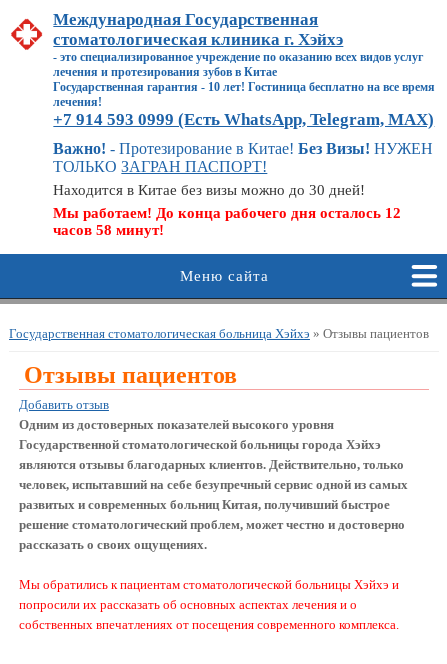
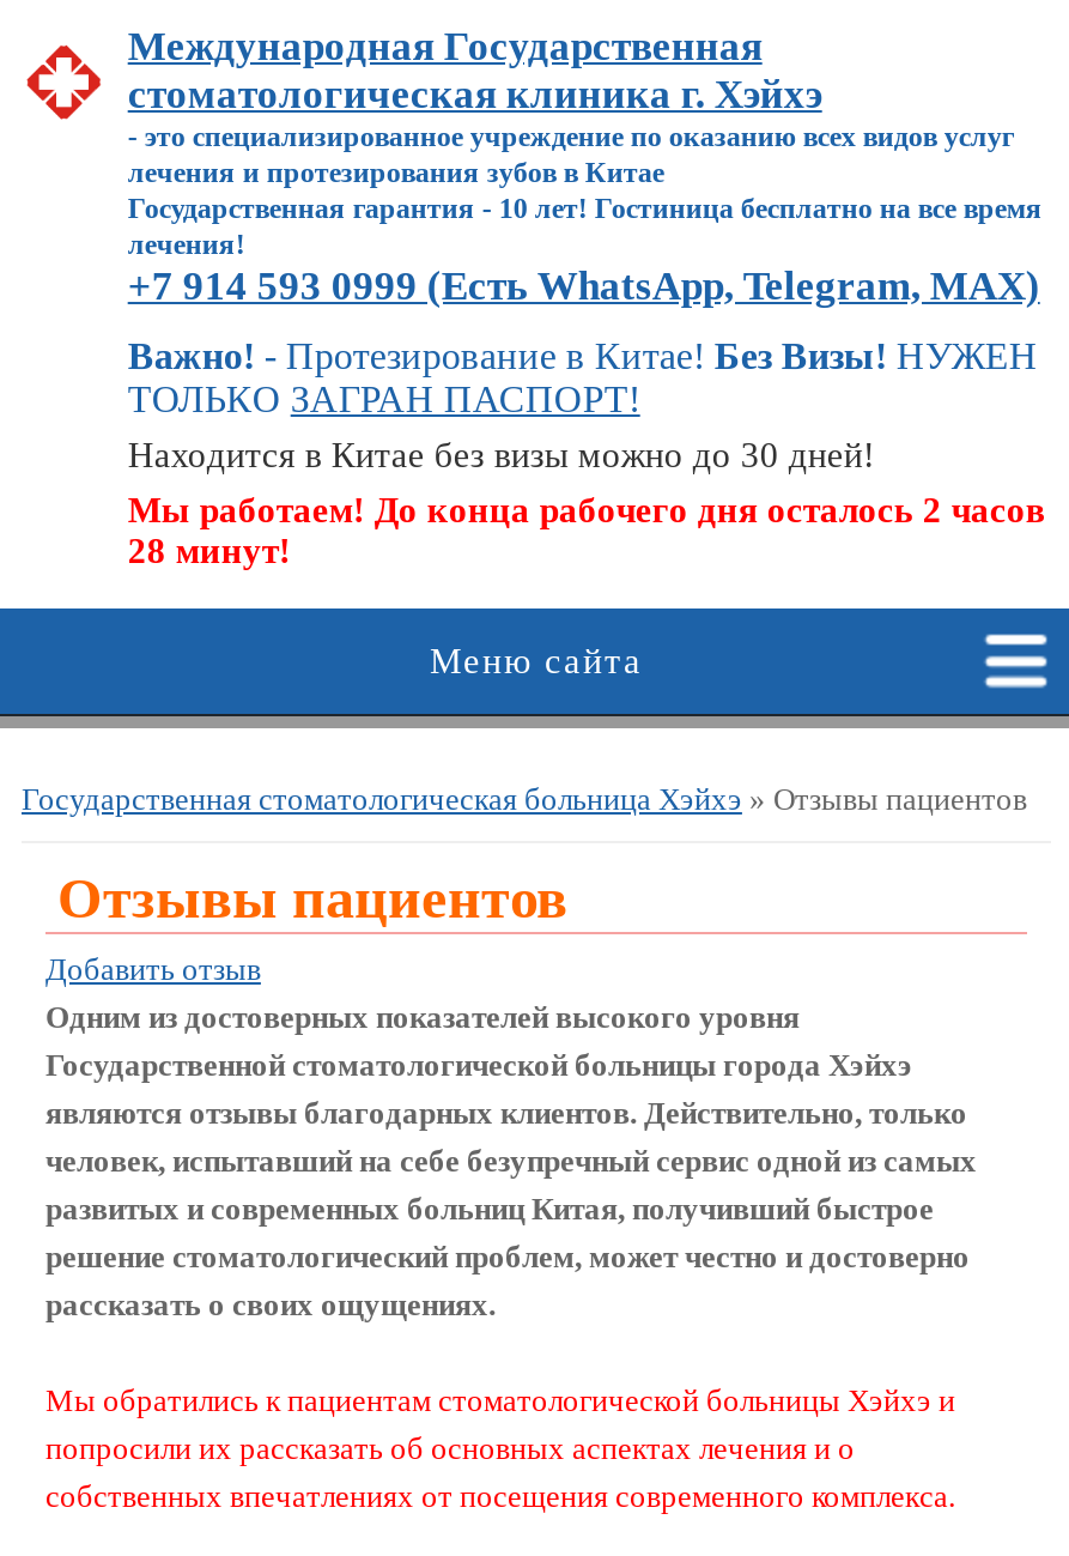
- Мы работаем! До конца рабочего дня осталось 12
- часов 58 минут!
+ Мы работаем! До конца рабочего дня осталось 2 часов
+ 28 минут!
